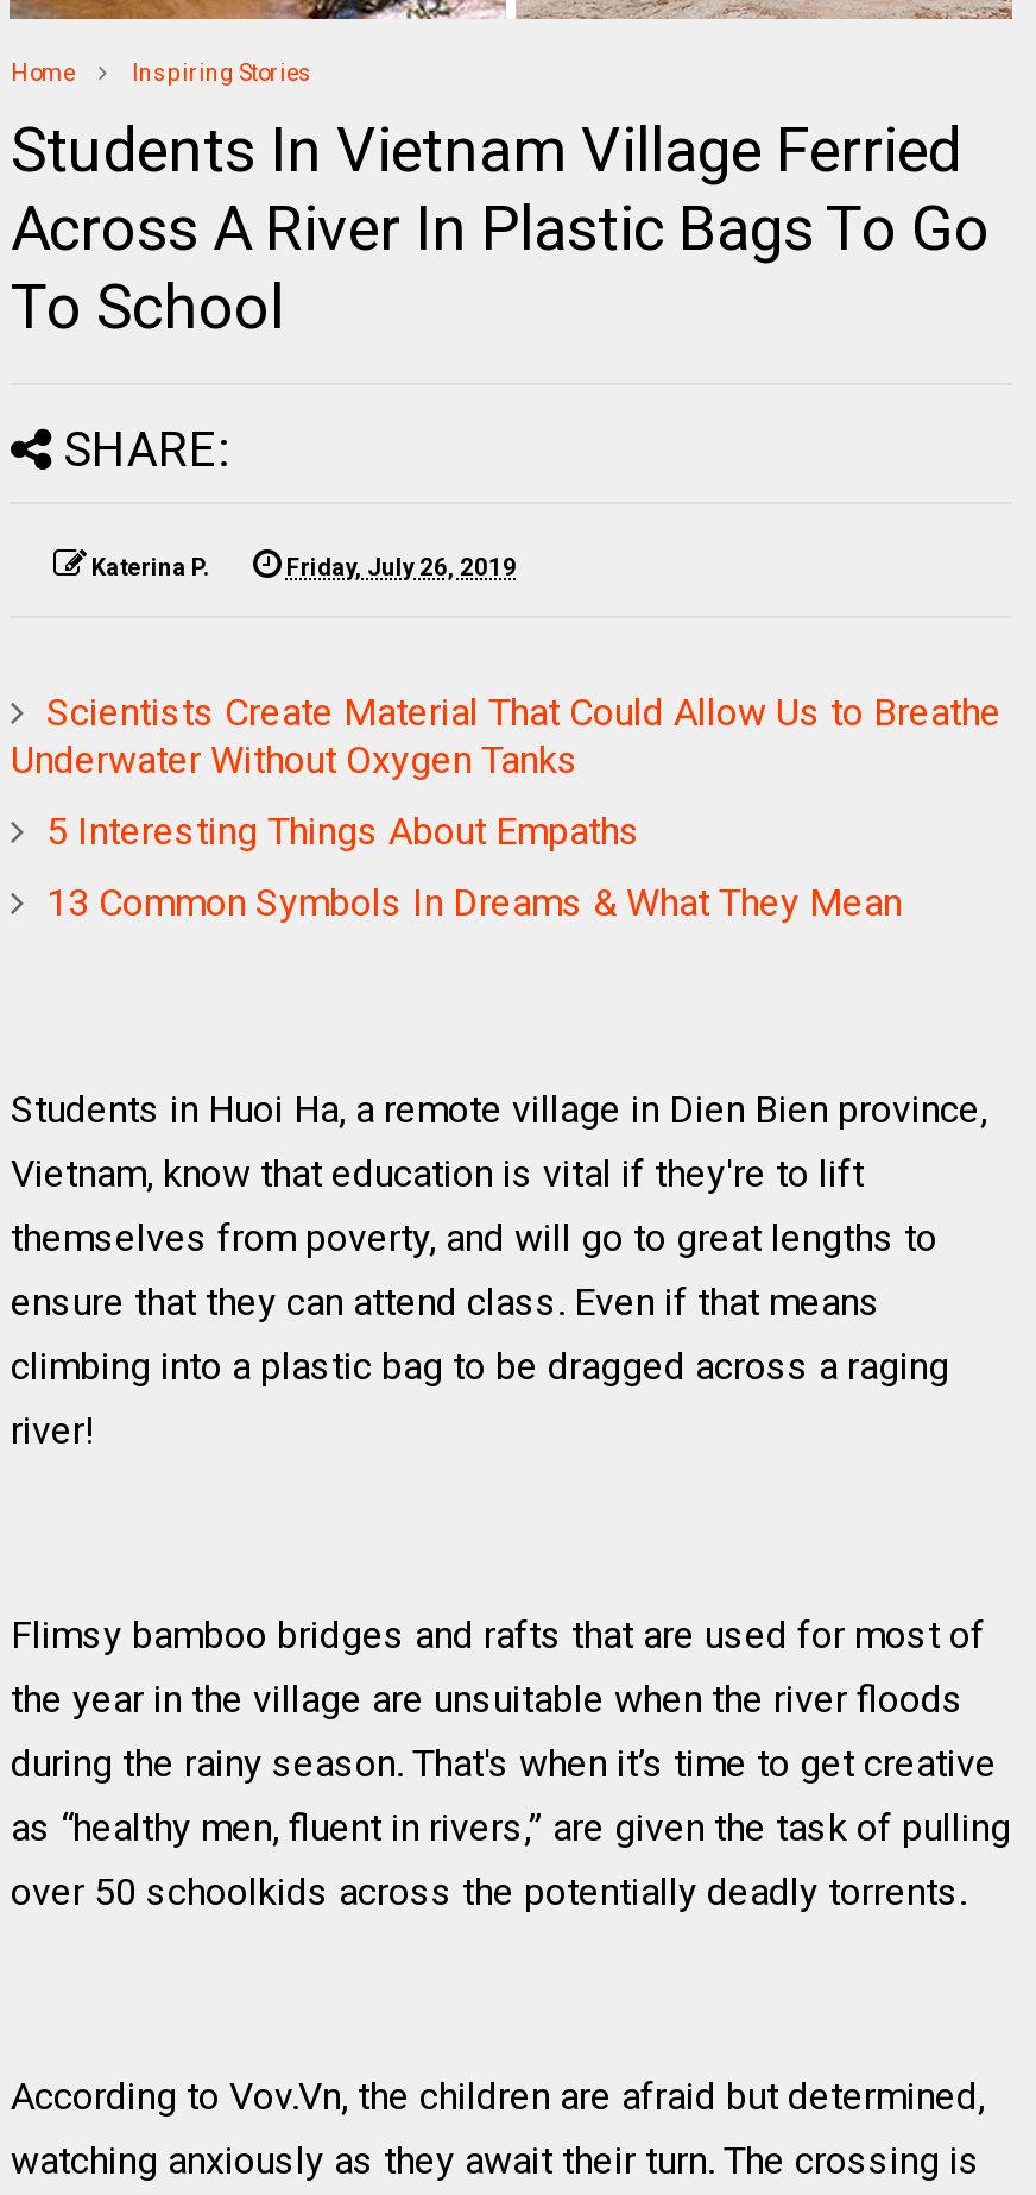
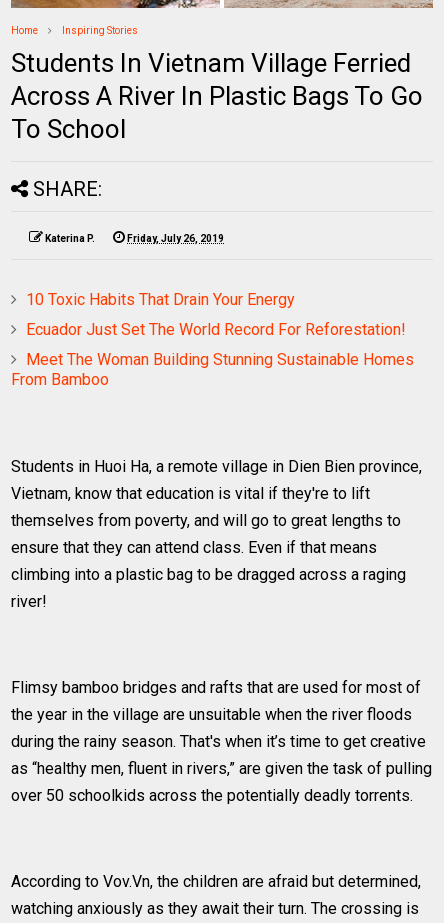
- Scientists Create Material That Could Allow Us to Breathe
- Underwater Without Oxygen Tanks
+ 10 Toxic Habits That Drain Your Energy

- 5 Interesting Things About Empaths
+ Ecuador Just Set The World Record For Reforestation!

- 13 Common Symbols In Dreams & What They Mean
+ Meet The Woman Building Stunning Sustainable Homes
+ From Bamboo
